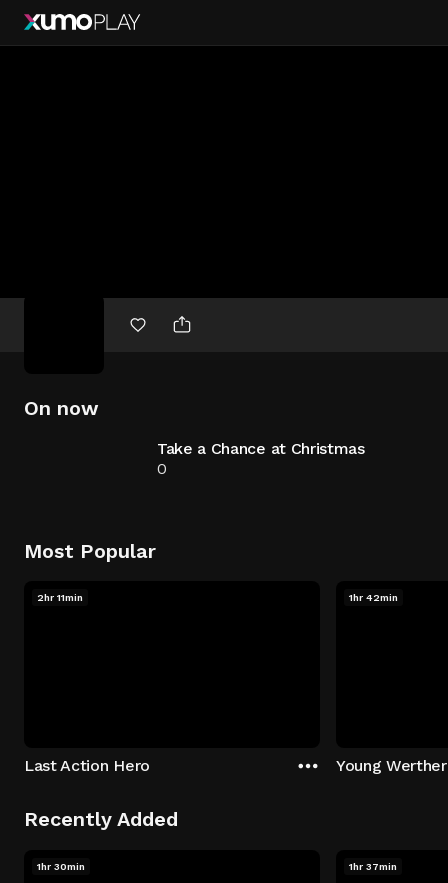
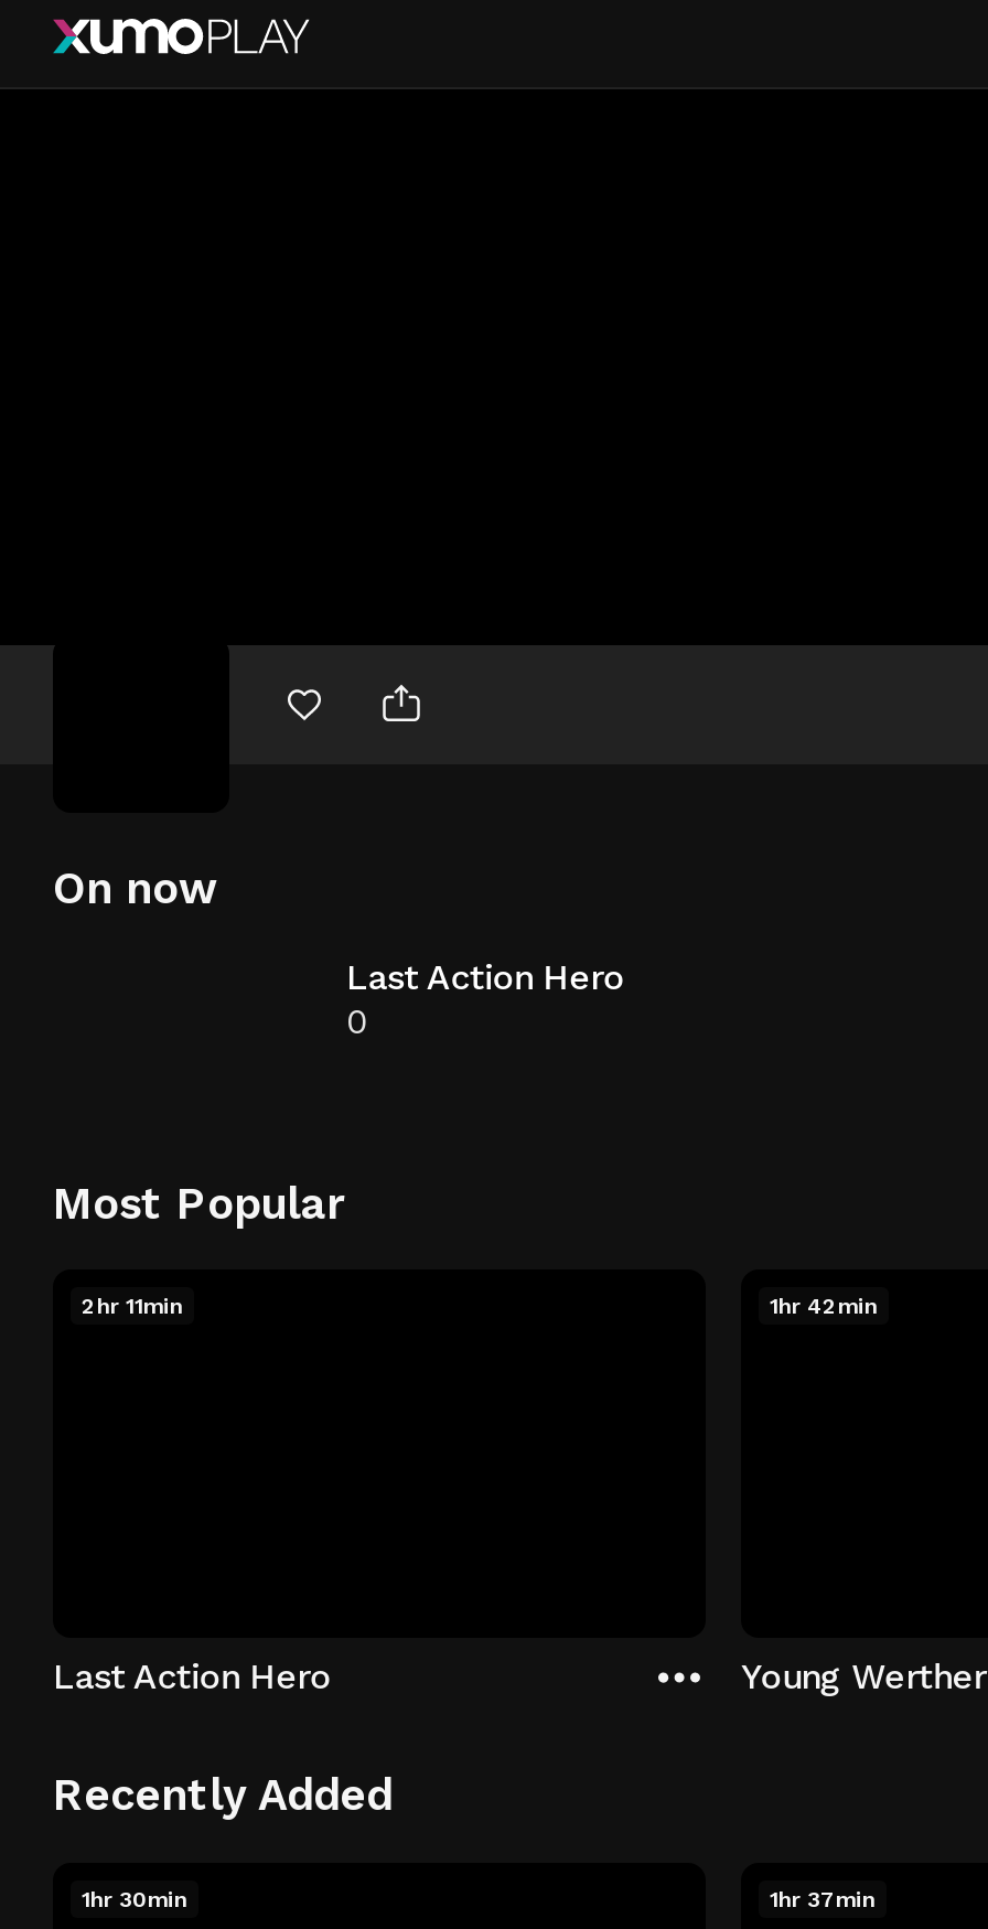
- Take a Chance at Christmas
+ Last Action Hero
